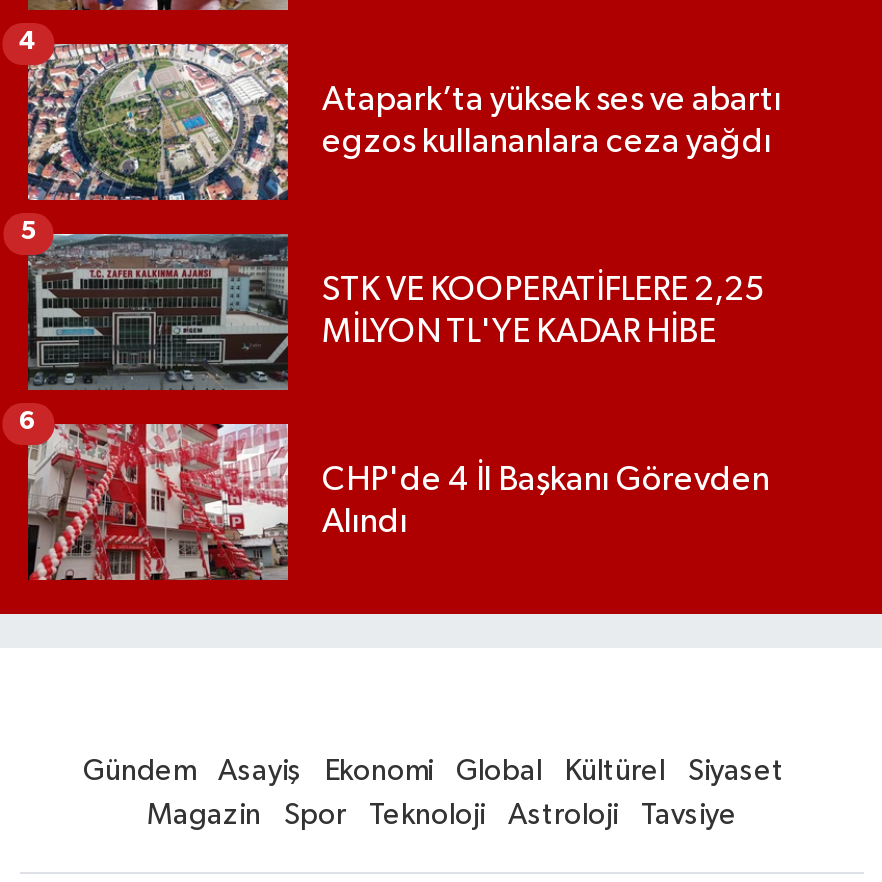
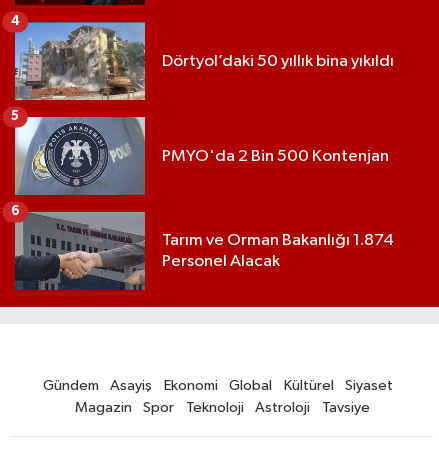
- [image]
- Atapark’ta yüksek ses ve abartı
- egzos kullananlara ceza yağdı
+ [image]
+ Dörtyol’daki 50 yıllık bina yıkıldı

- [image]
- STK VE KOOPERATİFLERE 2,25
- MİLYON TL'YE KADAR HİBE
+ [image]
+ PMYO'da 2 Bin 500 Kontenjan

- [image]
- CHP'de 4 İl Başkanı Görevden
- Alındı
+ [image]
+ Tarım ve Orman Bakanlığı 1.874
+ Personel Alacak
